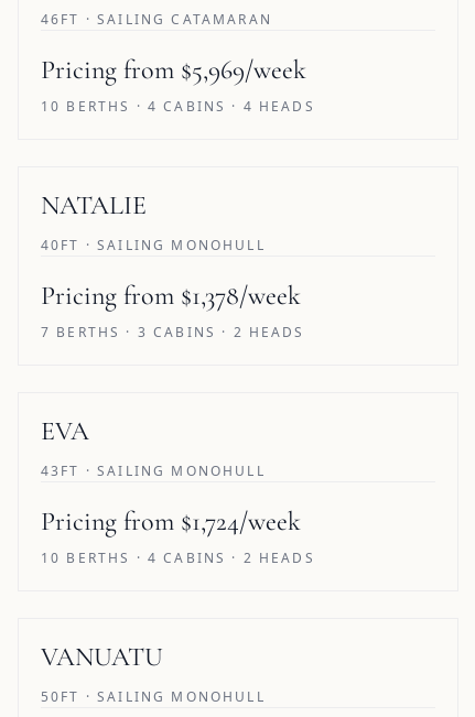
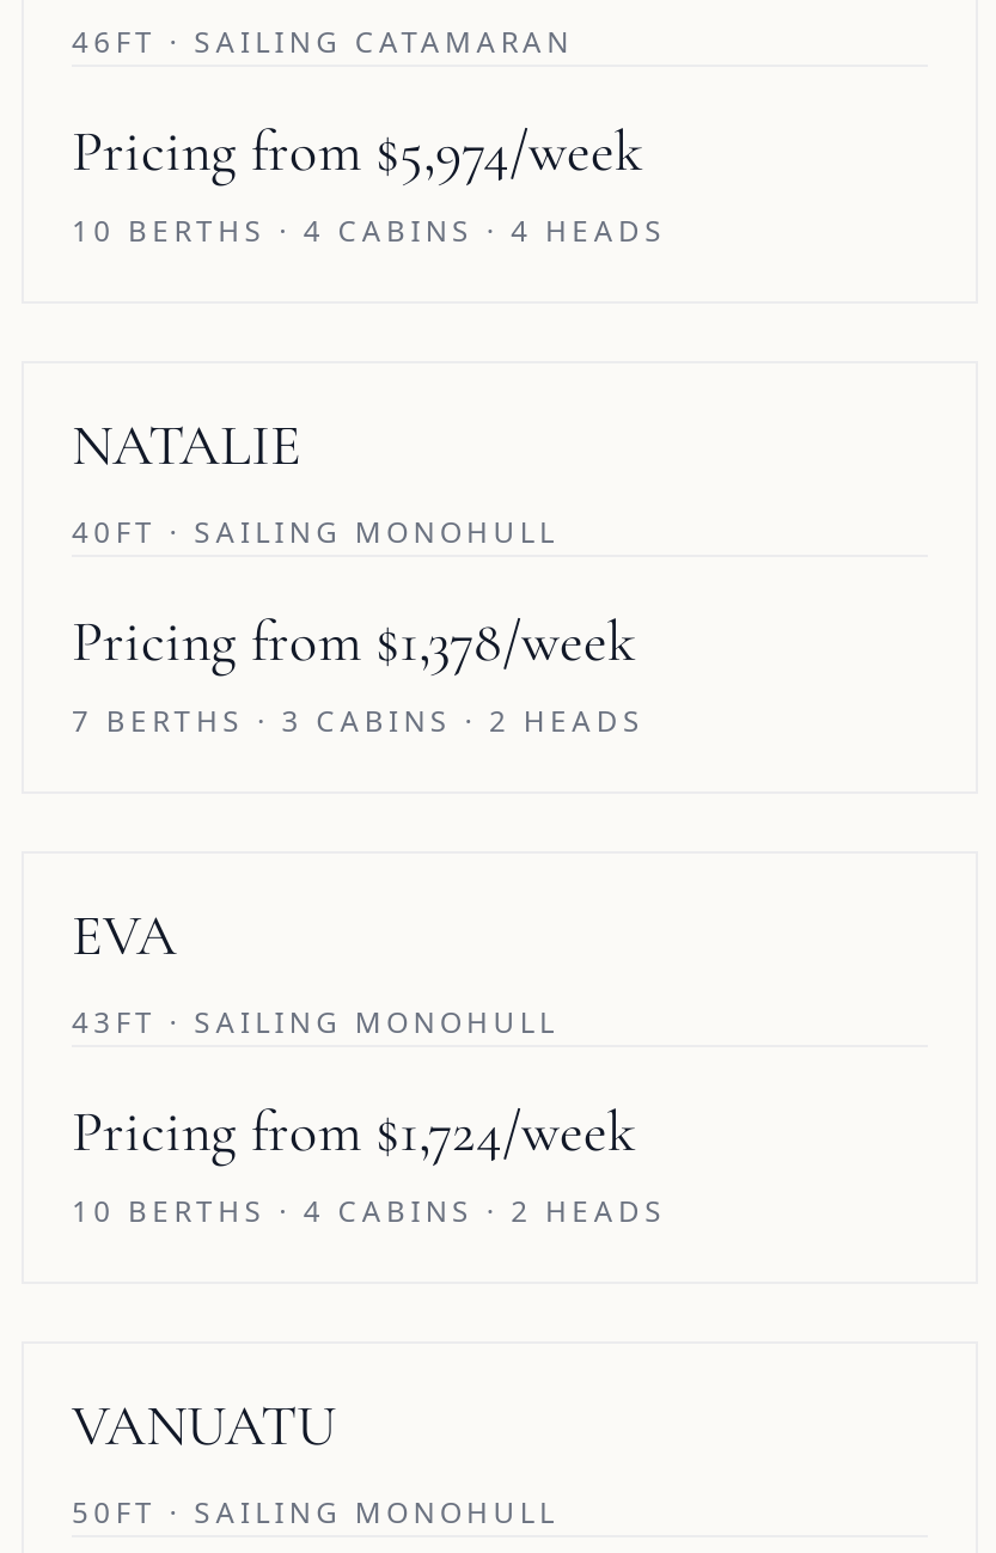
- Pricing from $5,969/week
+ Pricing from $5,974/week
